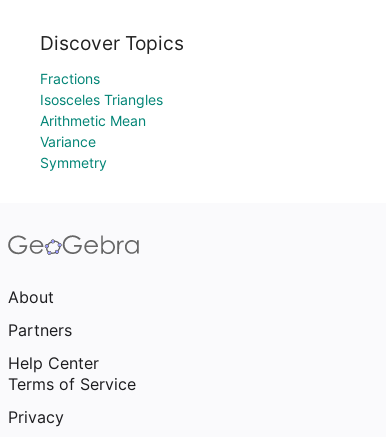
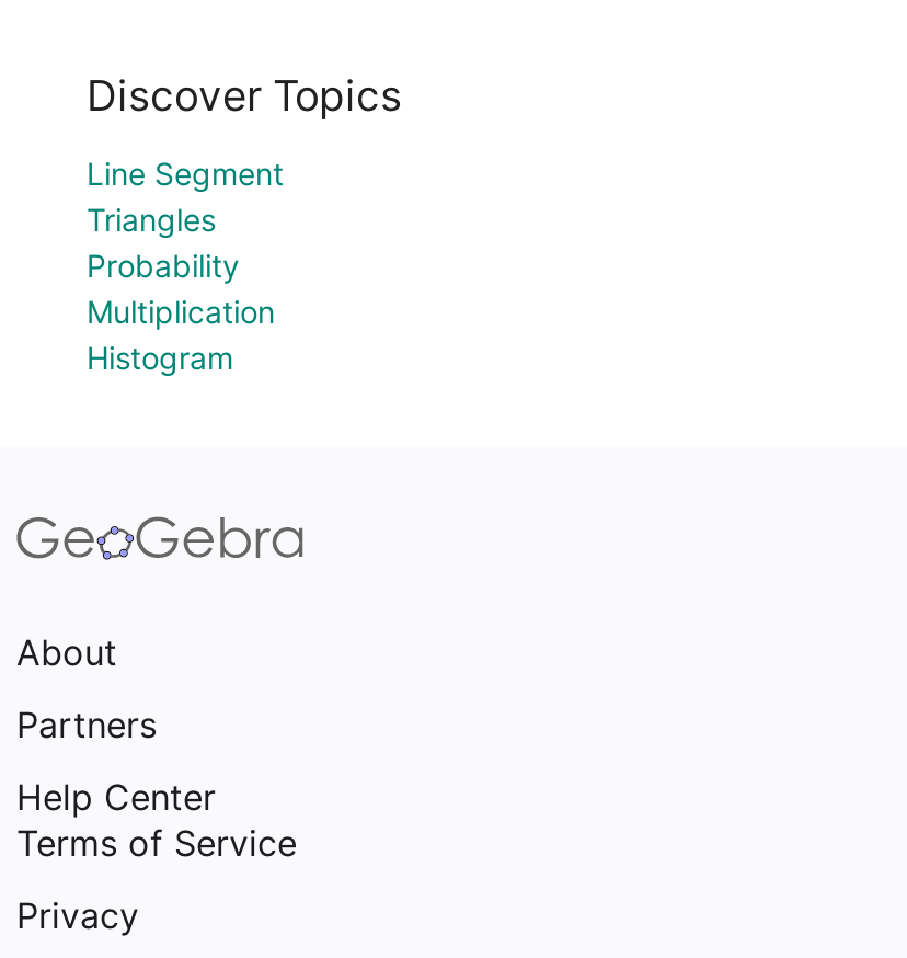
- Fractions
- Isosceles Triangles
- Arithmetic Mean
- Variance
- Symmetry
+ Line Segment
+ Triangles
+ Probability
+ Multiplication
+ Histogram
